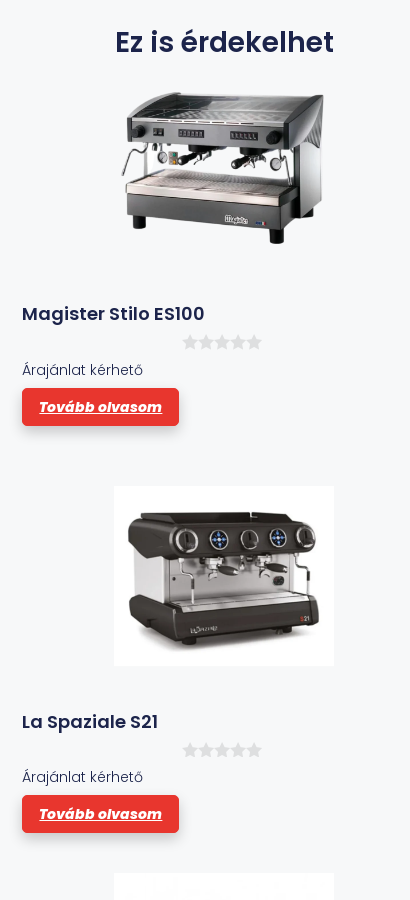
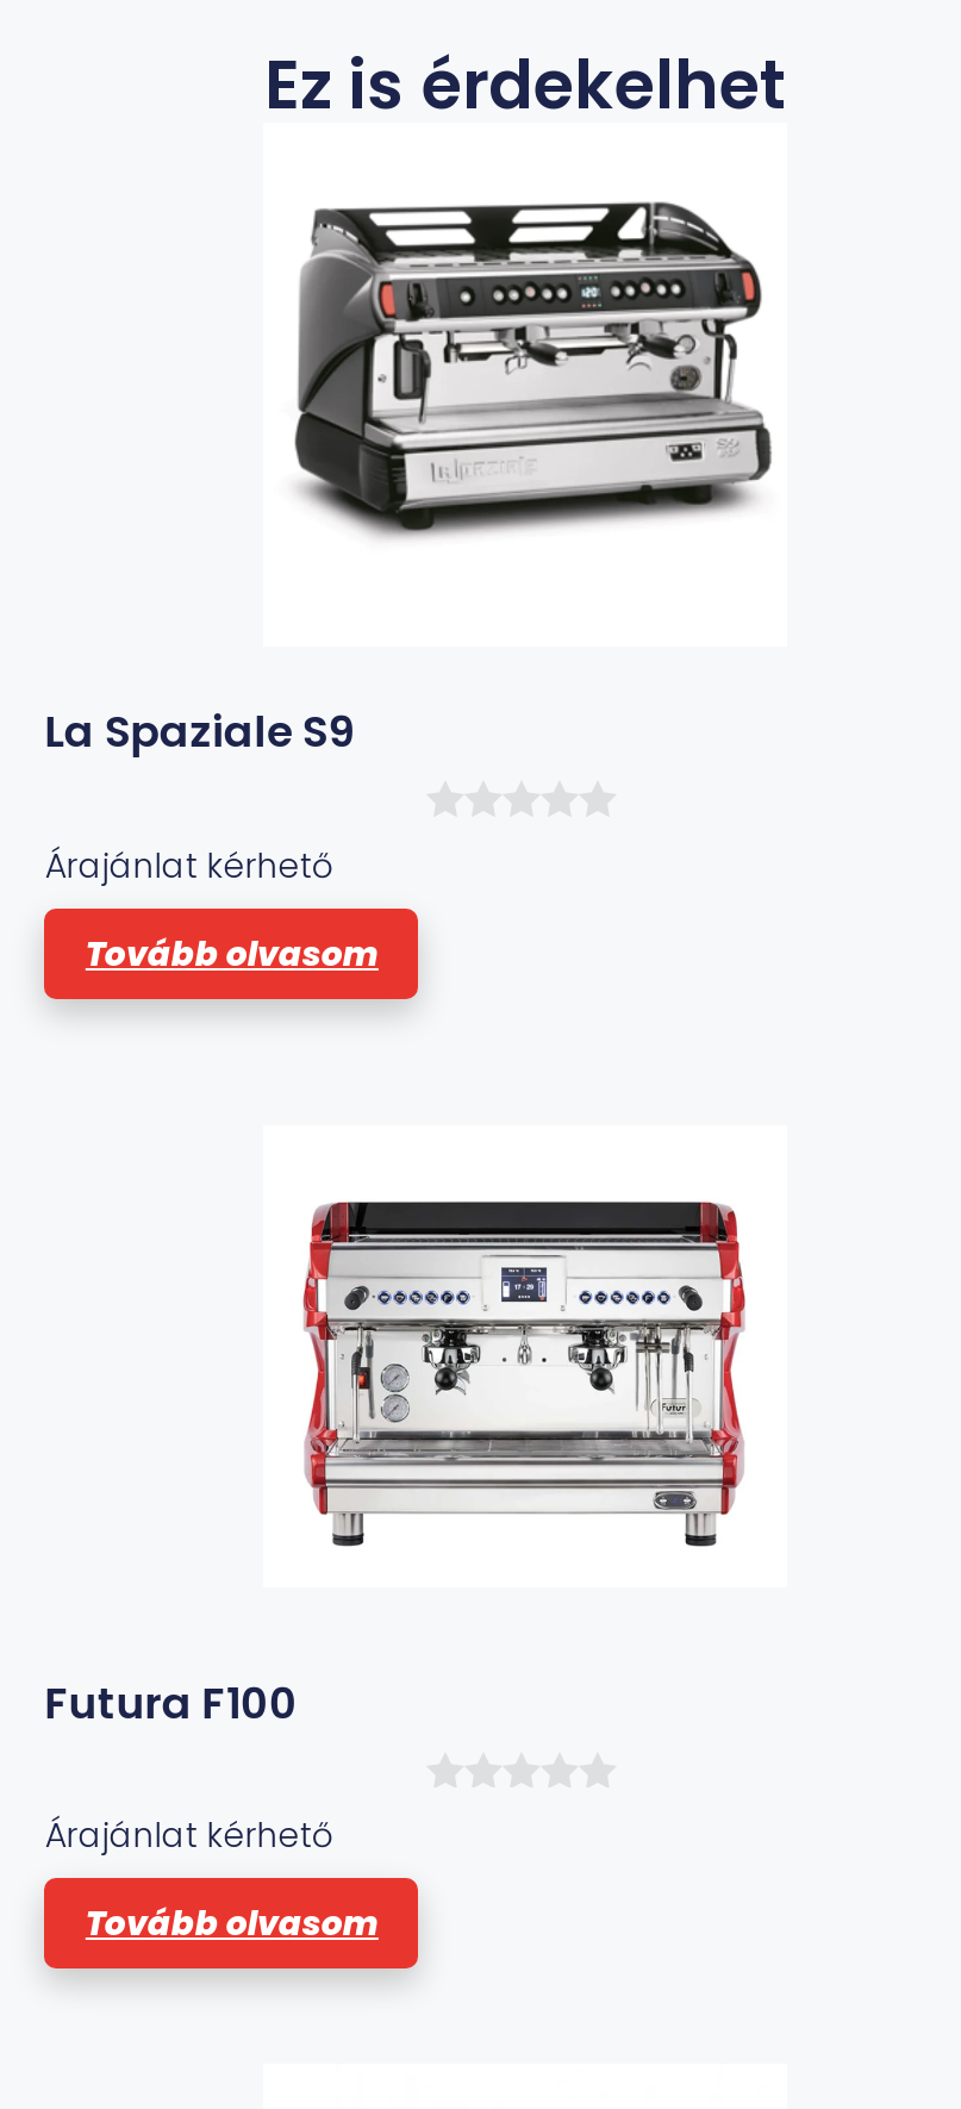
- [image]
+ [image]

- Magister Stilo ES100
+ La Spaziale S9

- [image]
+ [image]

- La Spaziale S21
+ Futura F100
